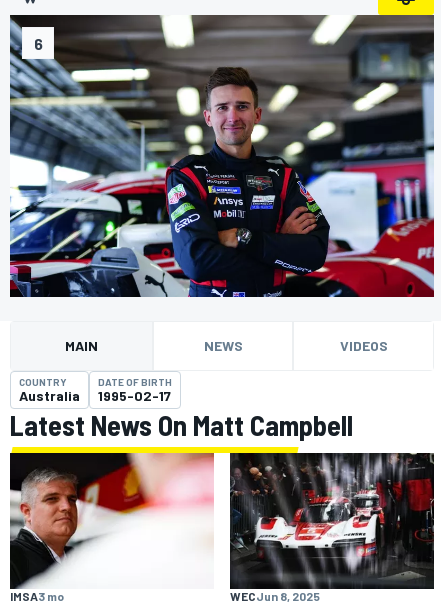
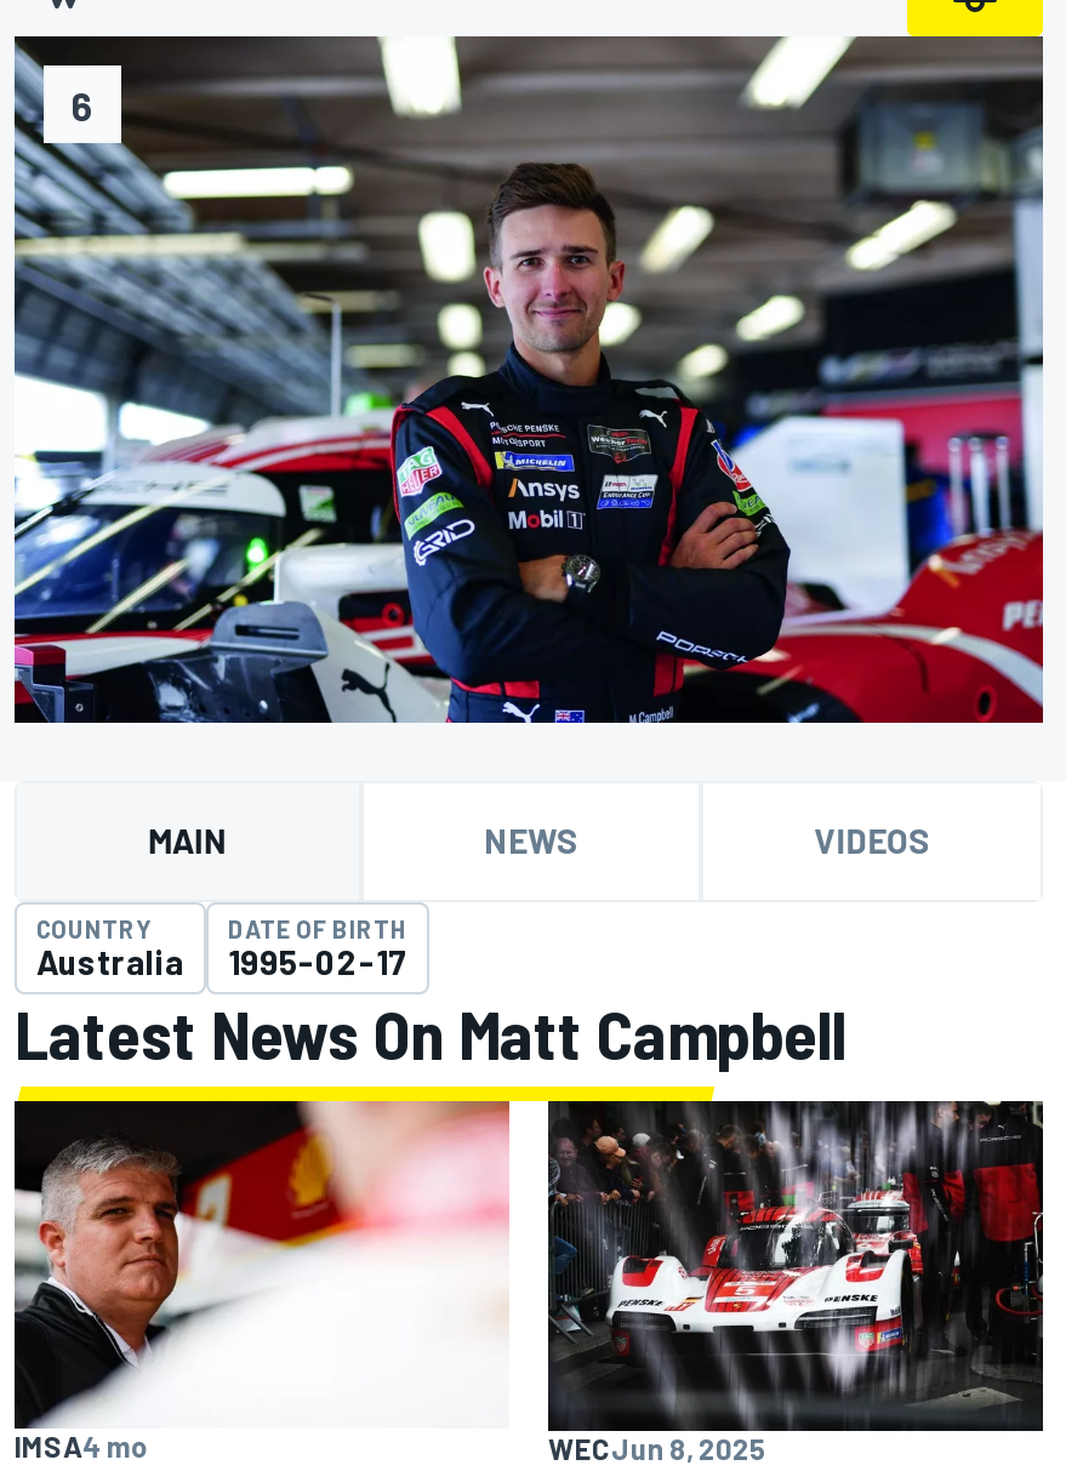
- IMSA3 mo
+ IMSA4 mo
